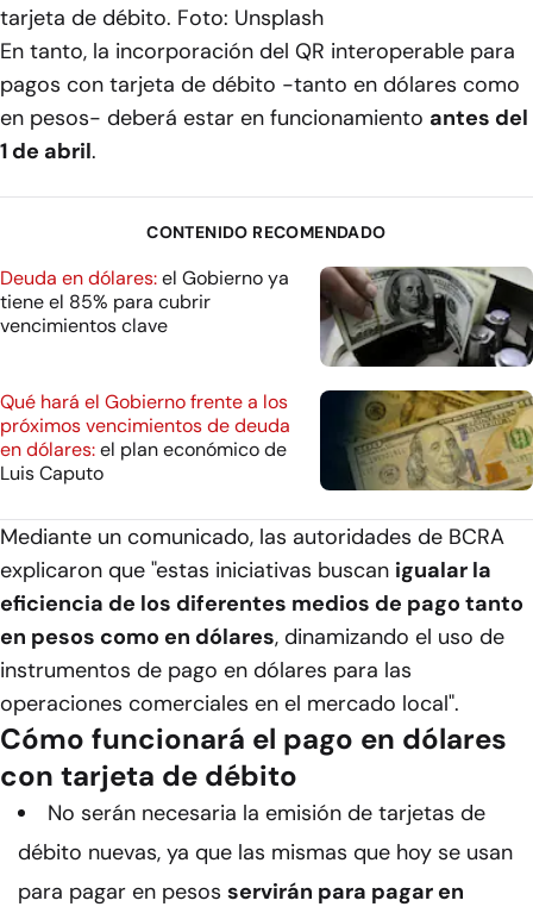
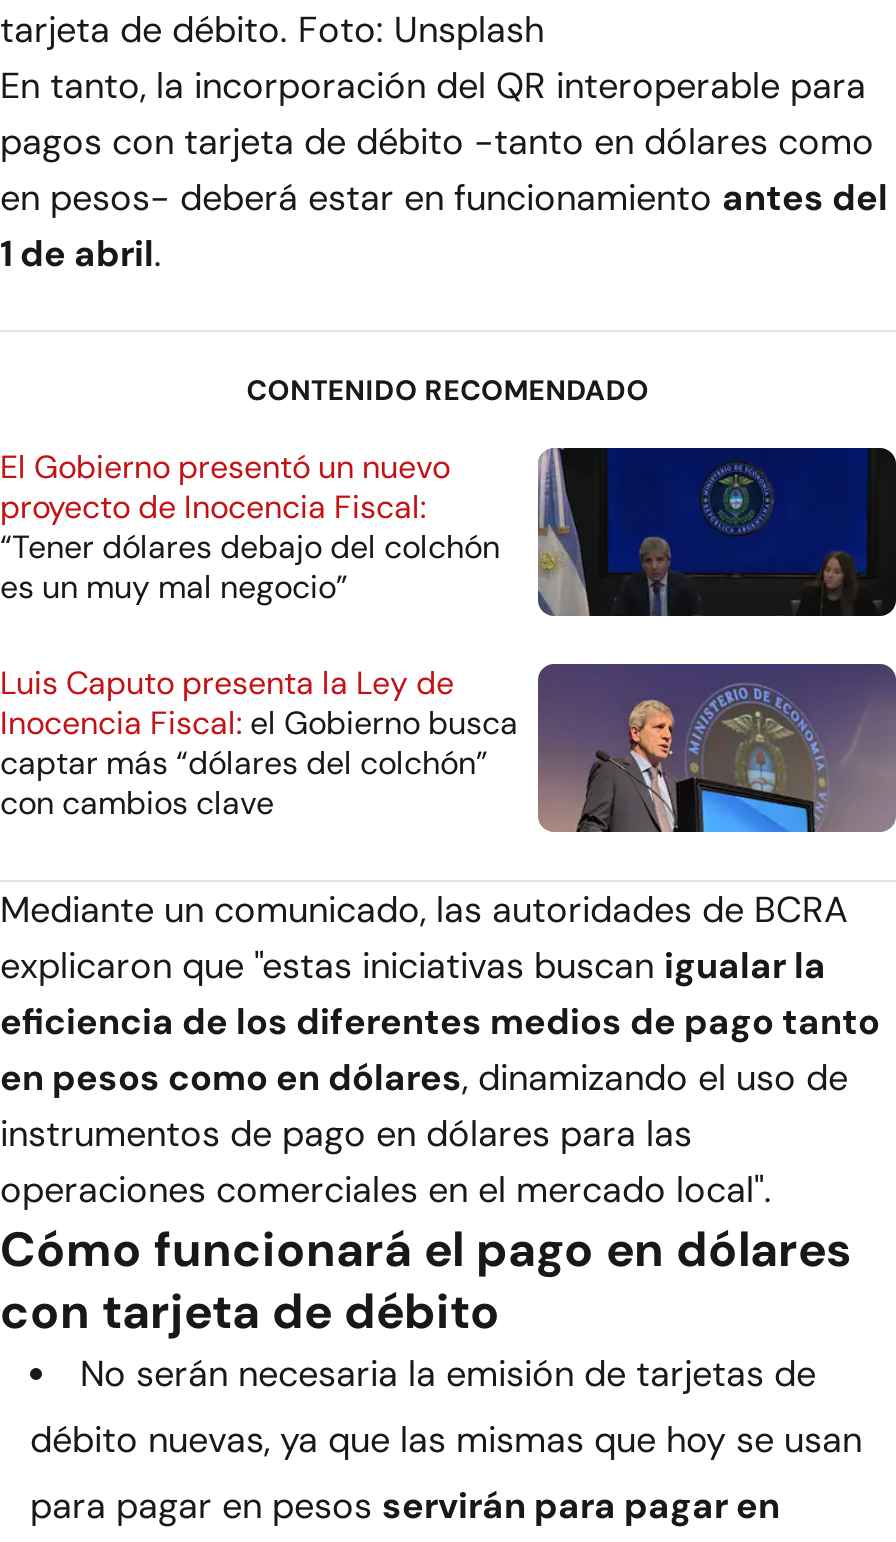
- [image]
- Deuda en dólares: el Gobierno ya
- tiene el 85% para cubrir
- vencimientos clave
+ [image]
+ El Gobierno presentó un nuevo
+ proyecto de Inocencia Fiscal:
+ “Tener dólares debajo del colchón
+ es un muy mal negocio”

- [image]
- Qué hará el Gobierno frente a los
- próximos vencimientos de deuda
- en dólares: el plan económico de
- Luis Caputo
+ [image]
+ Luis Caputo presenta la Ley de
+ Inocencia Fiscal: el Gobierno busca
+ captar más “dólares del colchón”
+ con cambios clave
